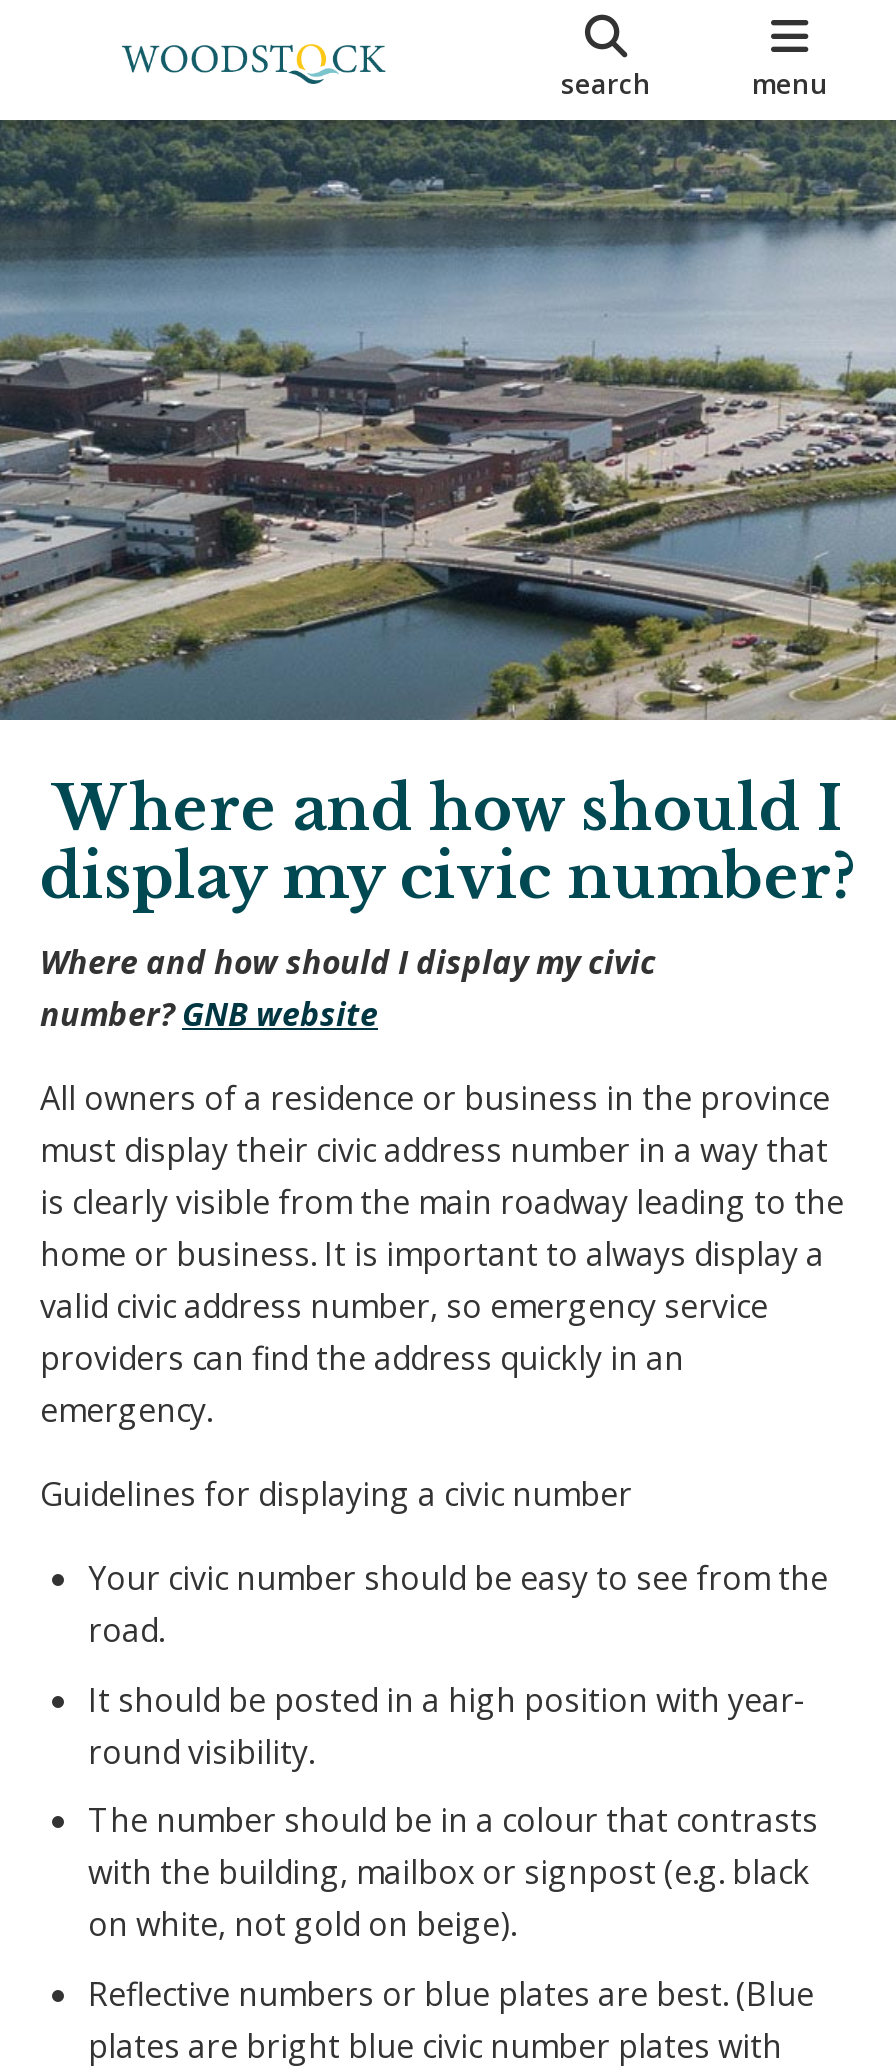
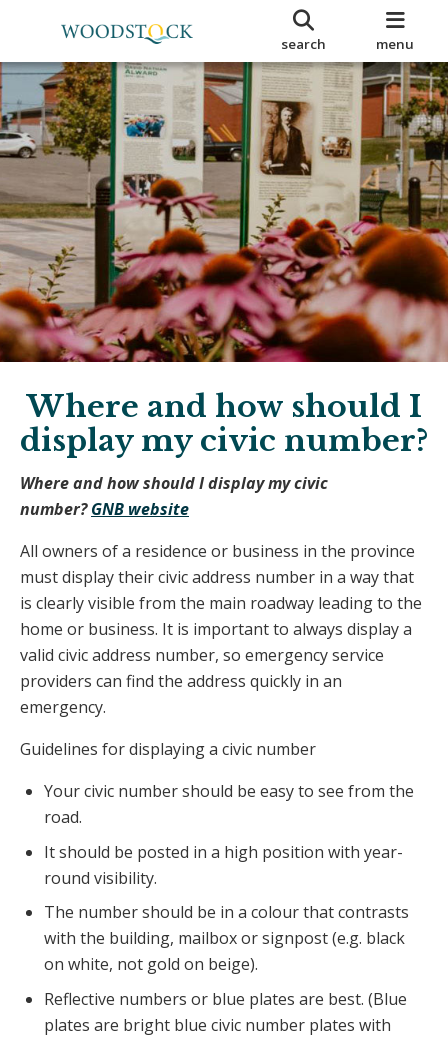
- [image]
+ [image]
